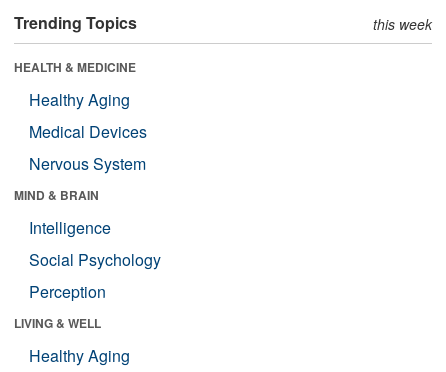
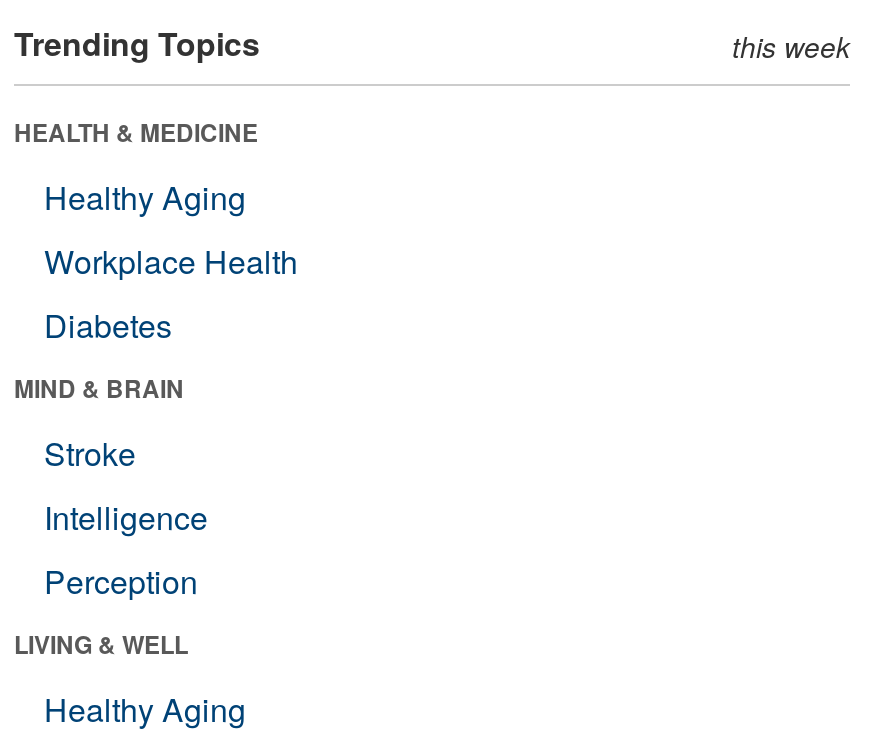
- Medical Devices
- Nervous System
+ Workplace Health
+ Diabetes

+ Stroke

moved down: Intelligence

- Social Psychology
